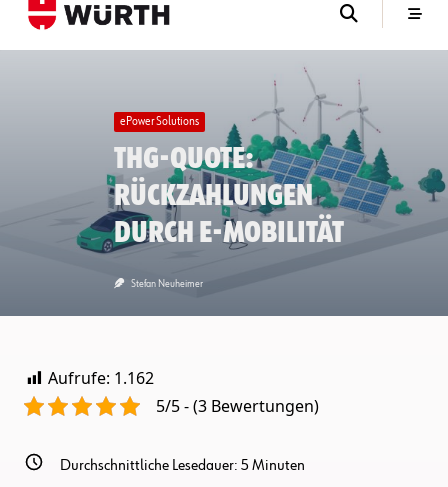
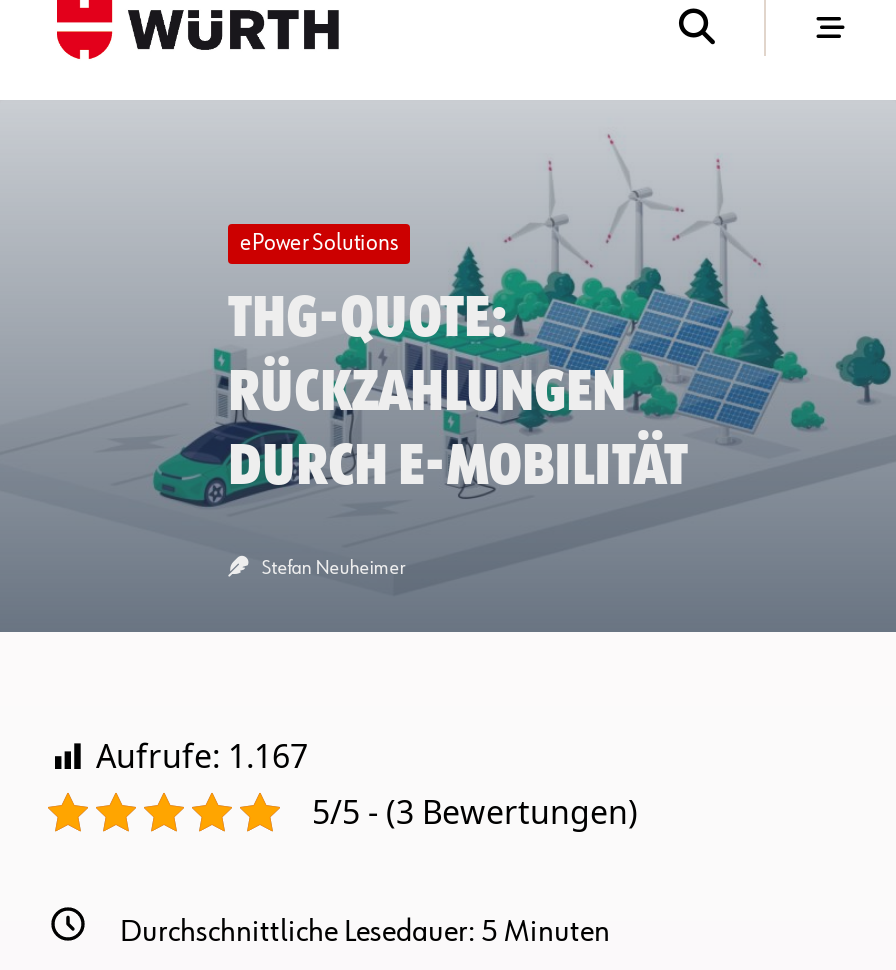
- Aufrufe: 1.162
+ Aufrufe: 1.167
